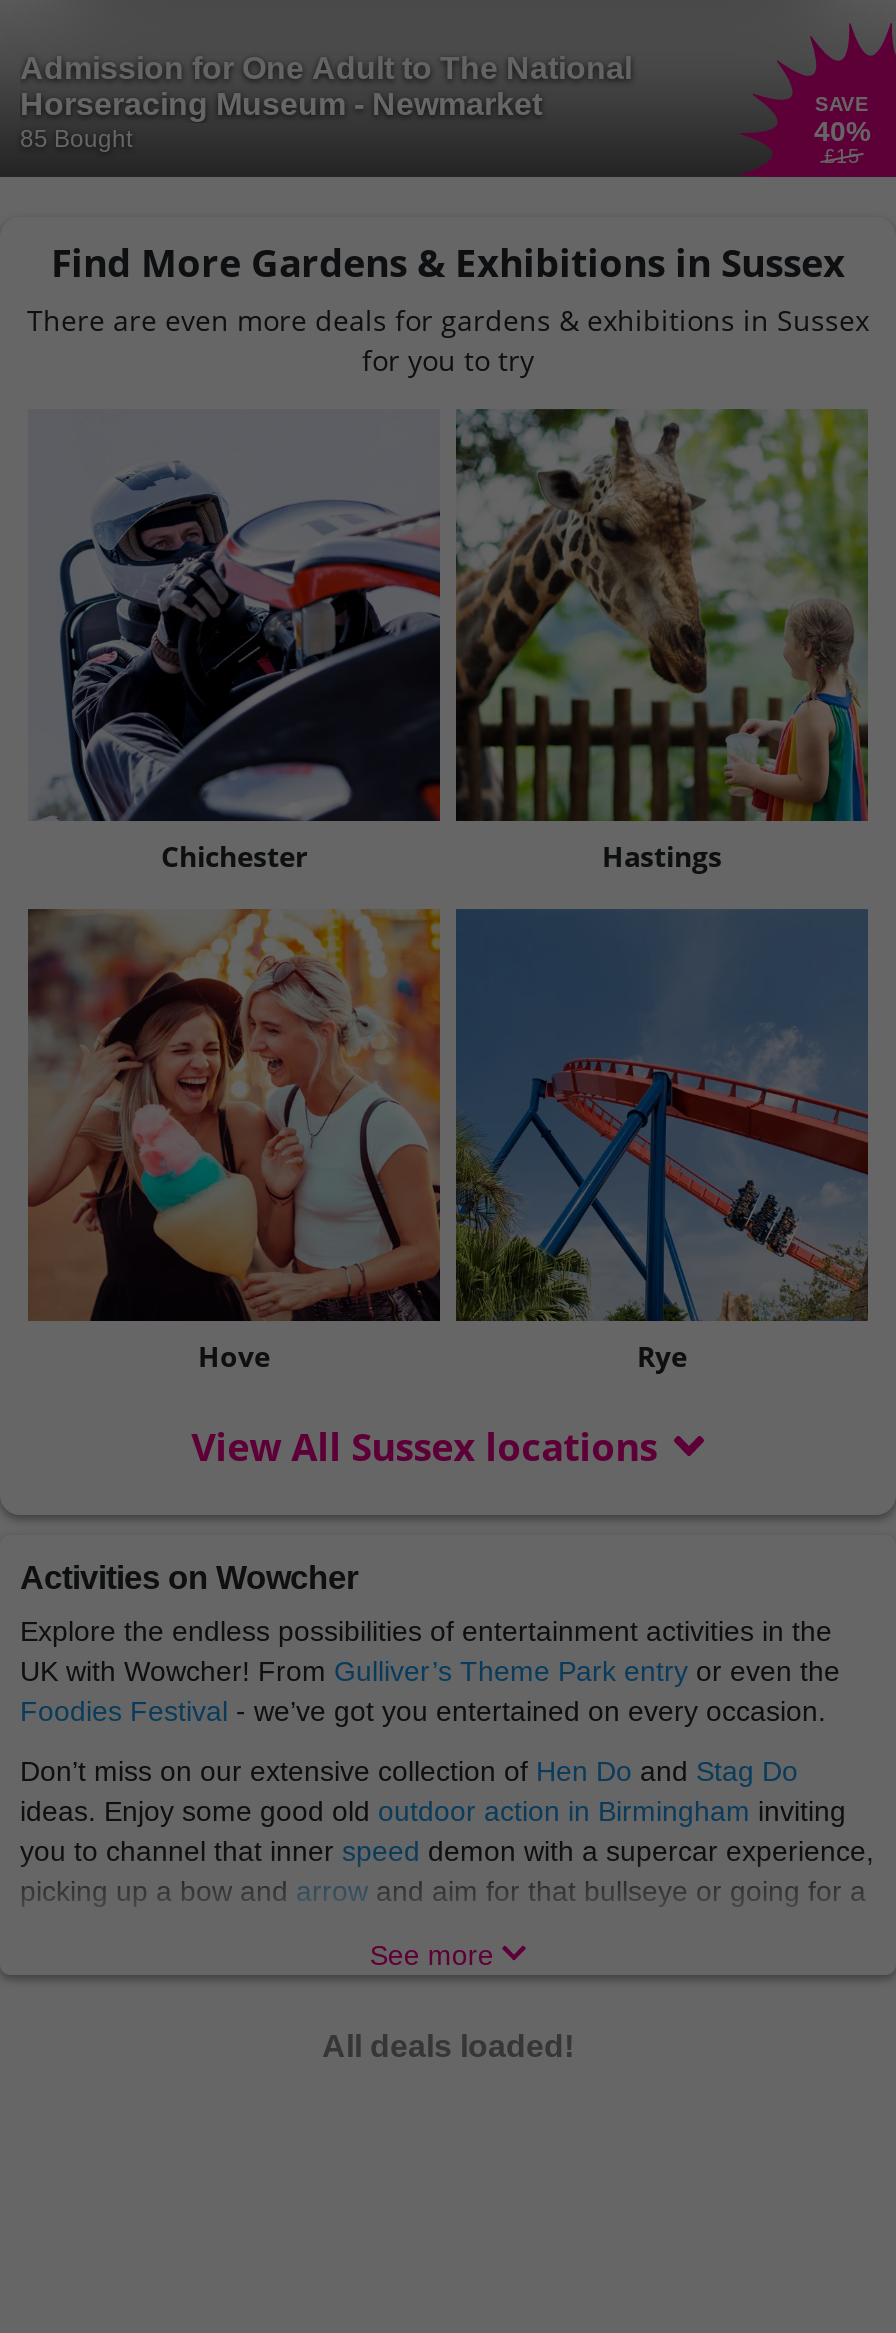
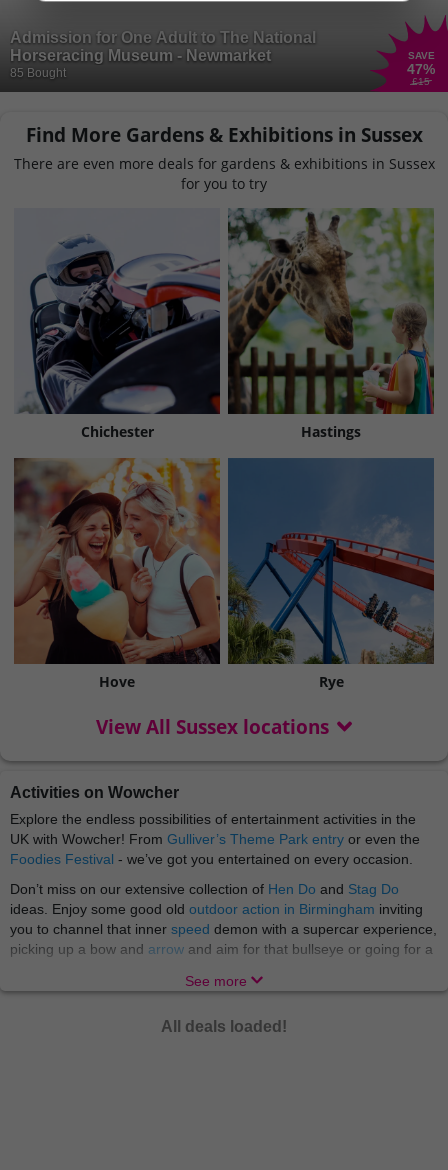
- 40%
+ 47%
